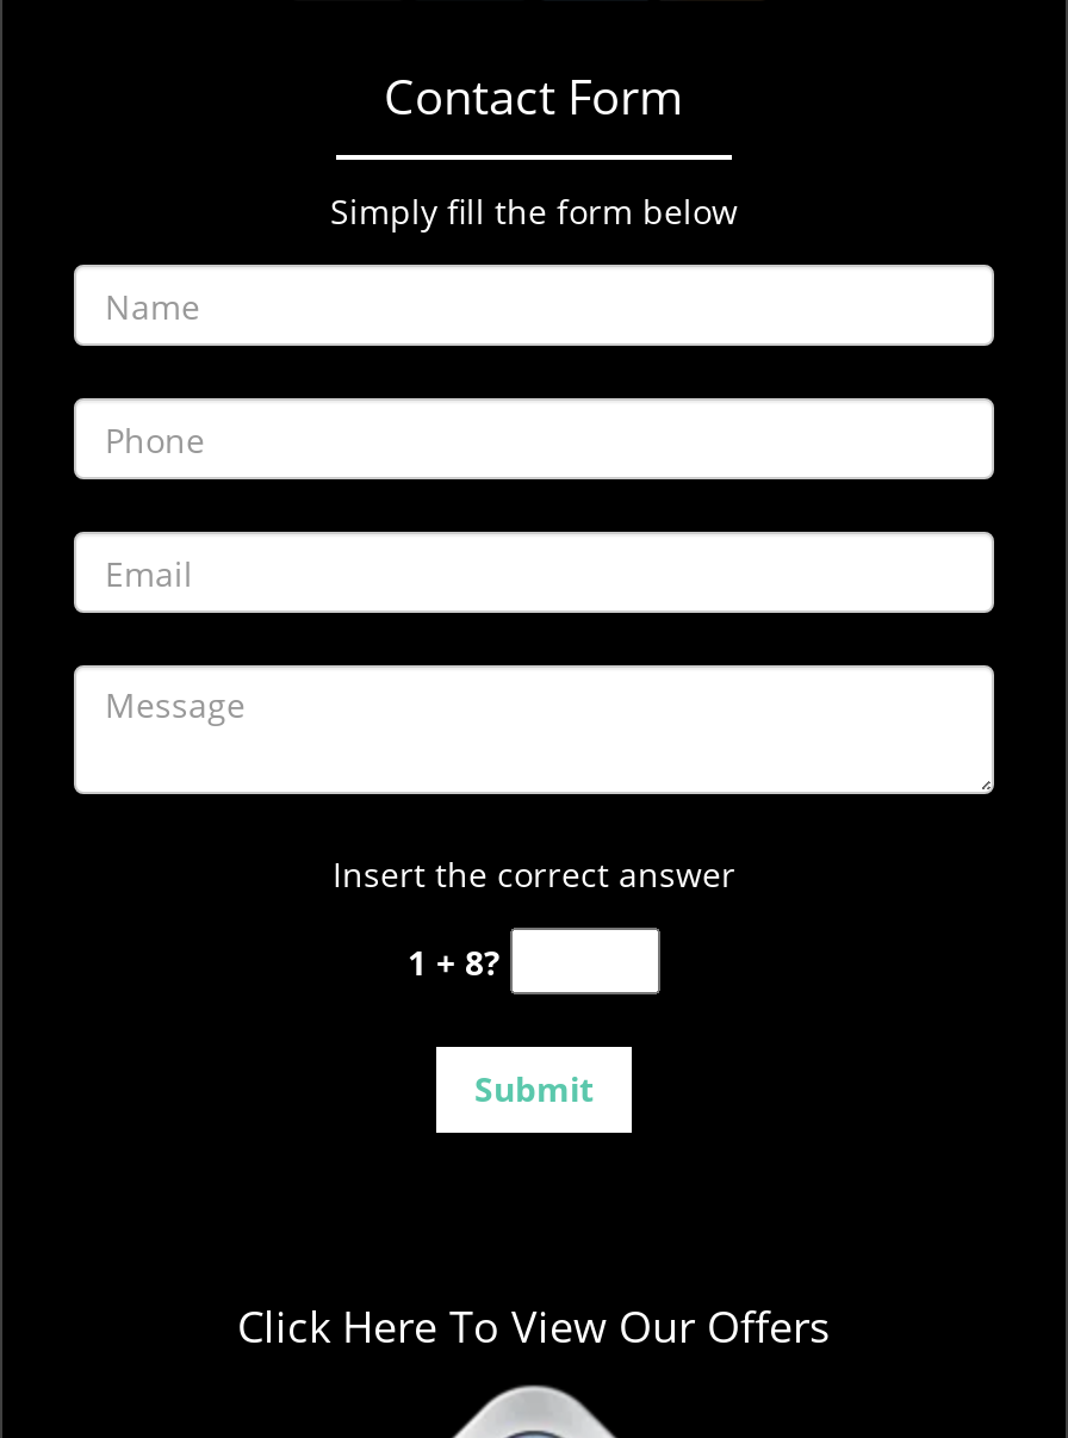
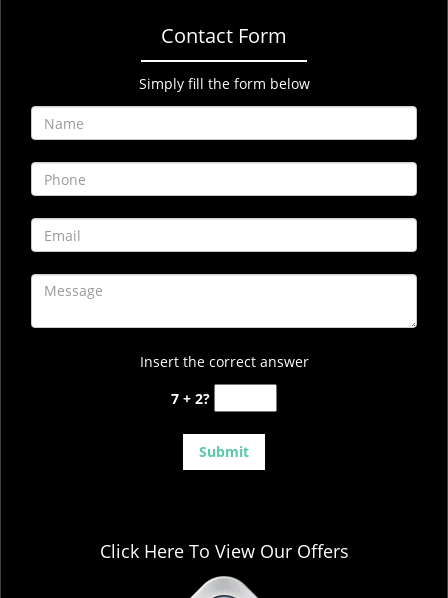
- 1 + 8?
+ 7 + 2?
